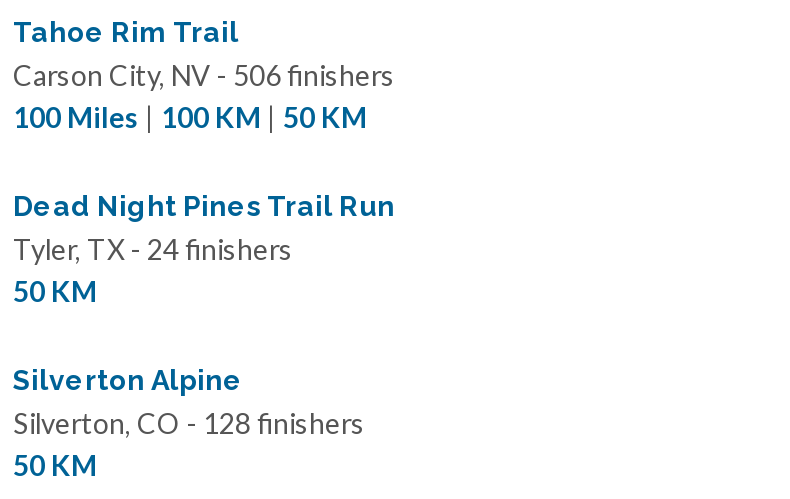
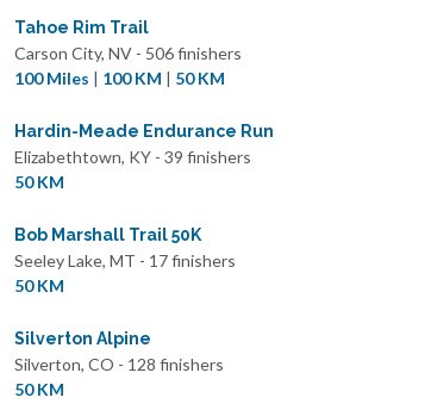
- Dead Night Pines Trail Run
- Tyler, TX - 24 finishers
+ Hardin-Meade Endurance Run
+ Elizabethtown, KY - 39 finishers
+ 50 KM
+ Bob Marshall Trail 50K
+ Seeley Lake, MT - 17 finishers
